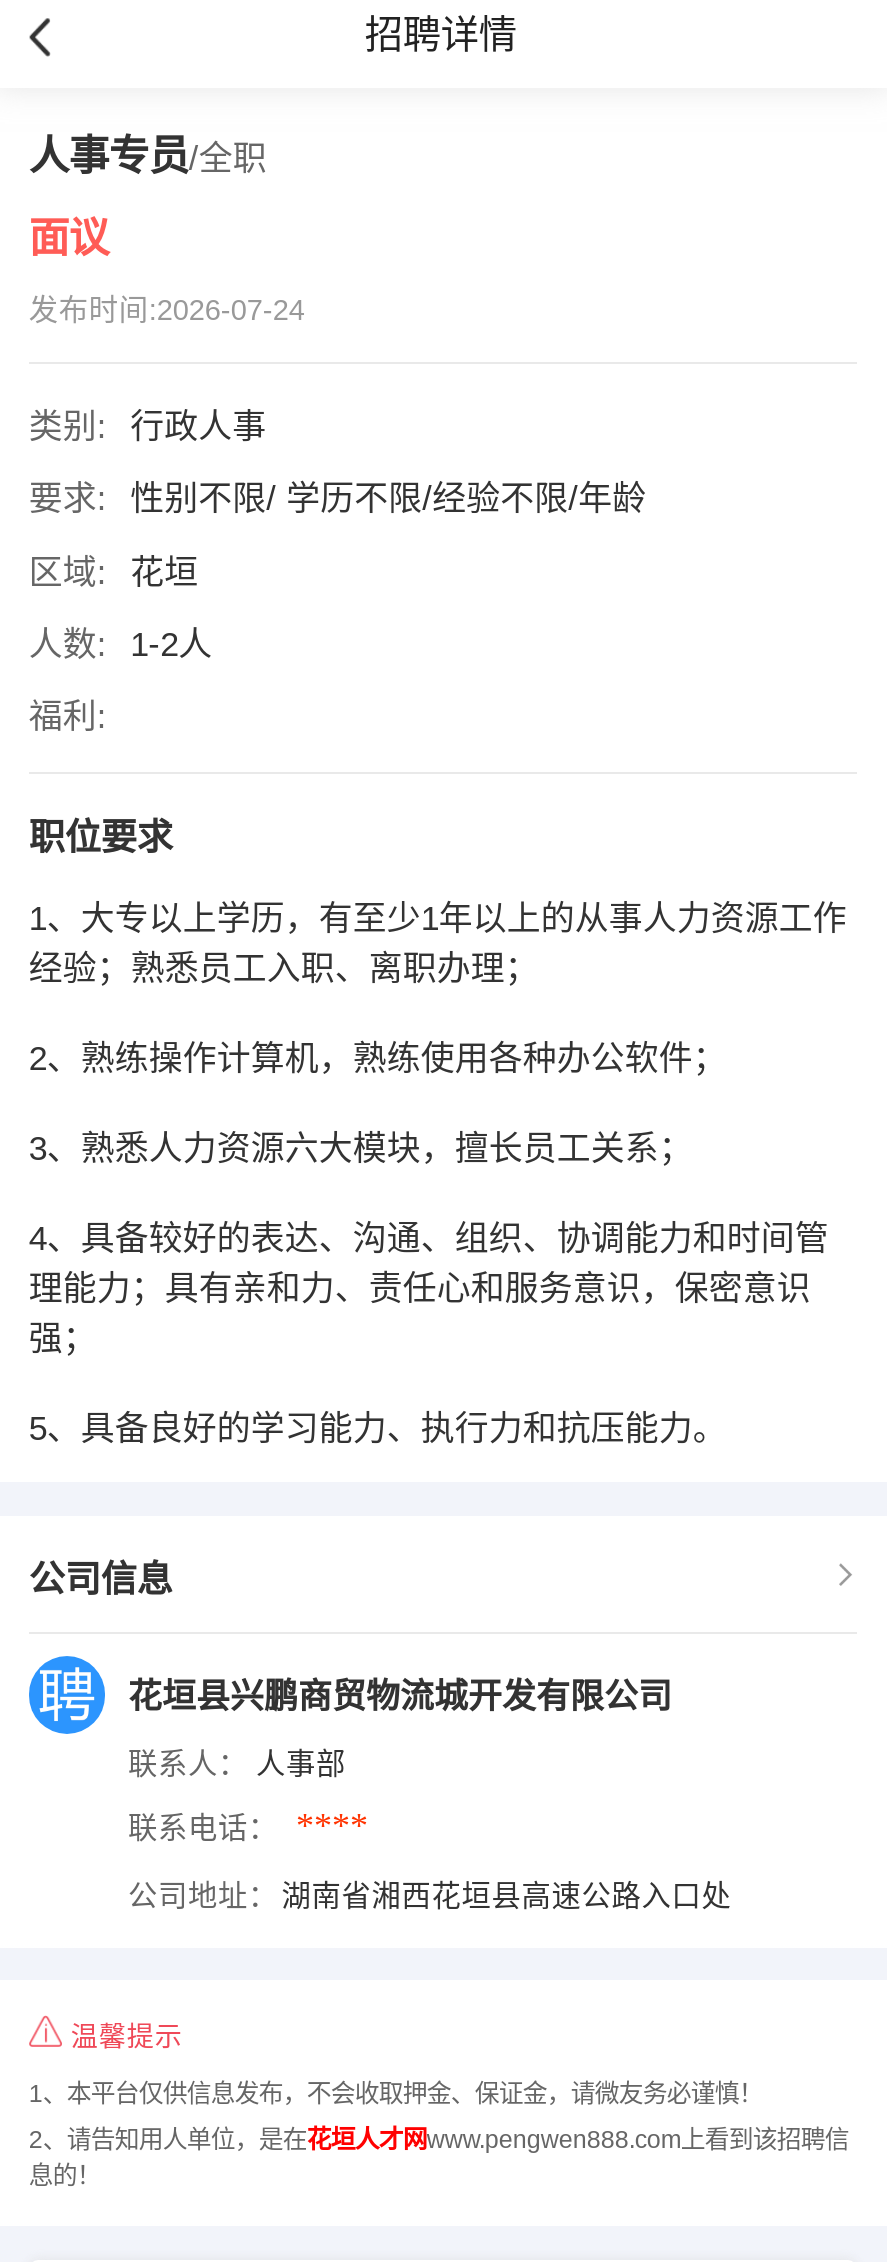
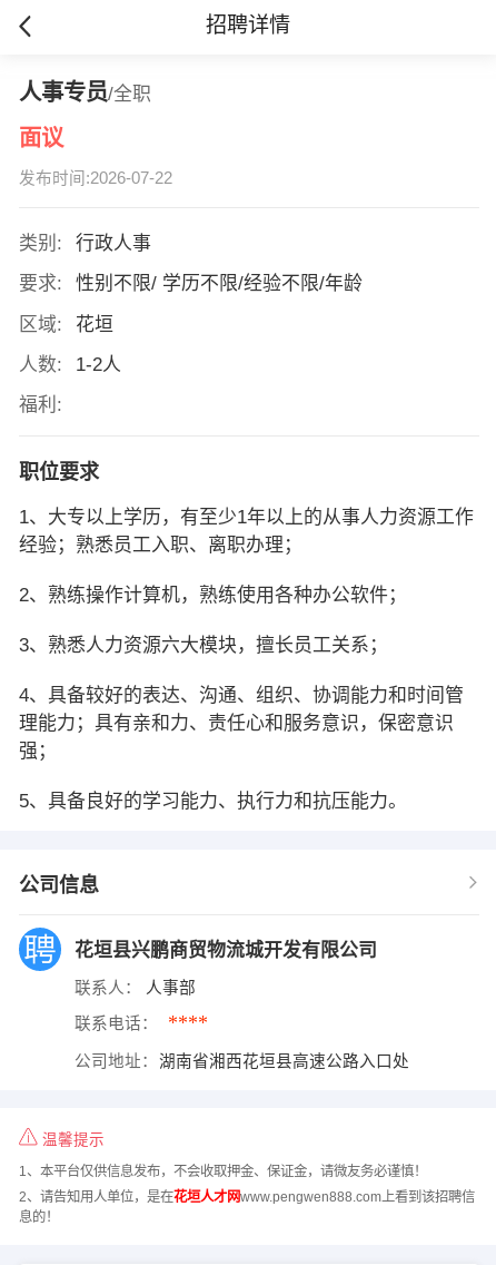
- 发布时间:2026-07-24
+ 发布时间:2026-07-22
